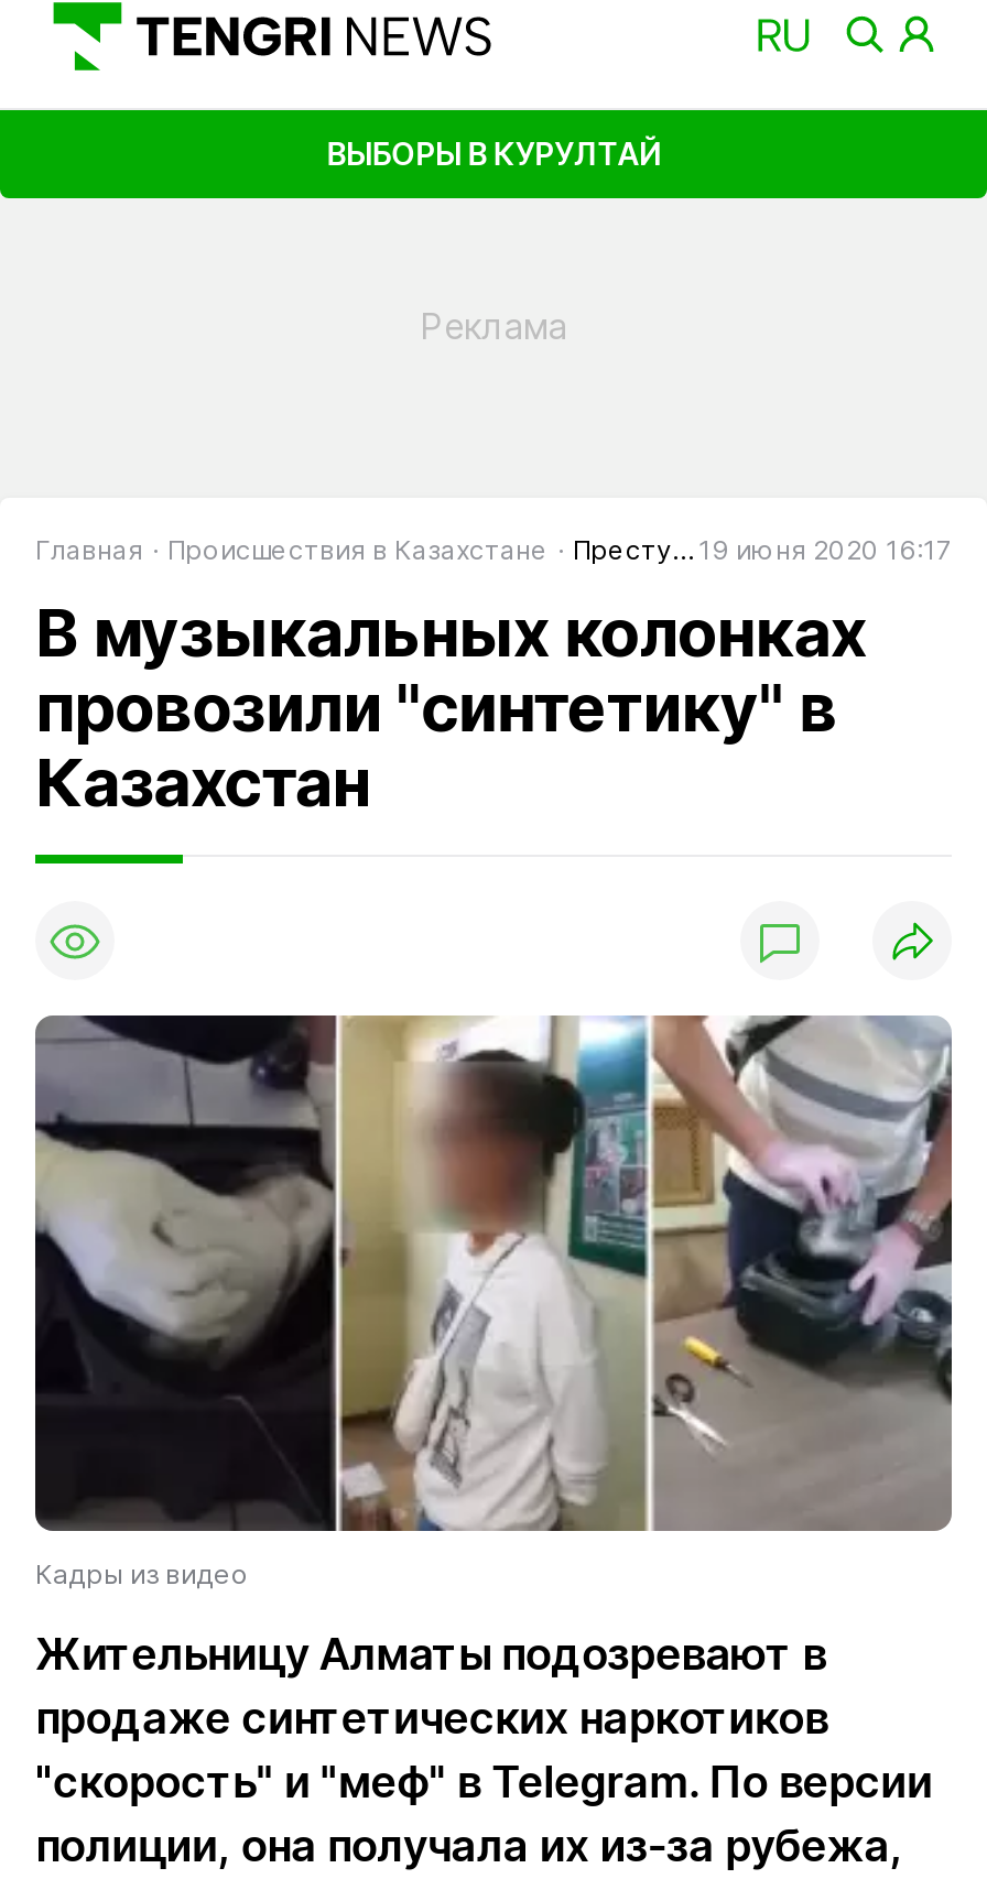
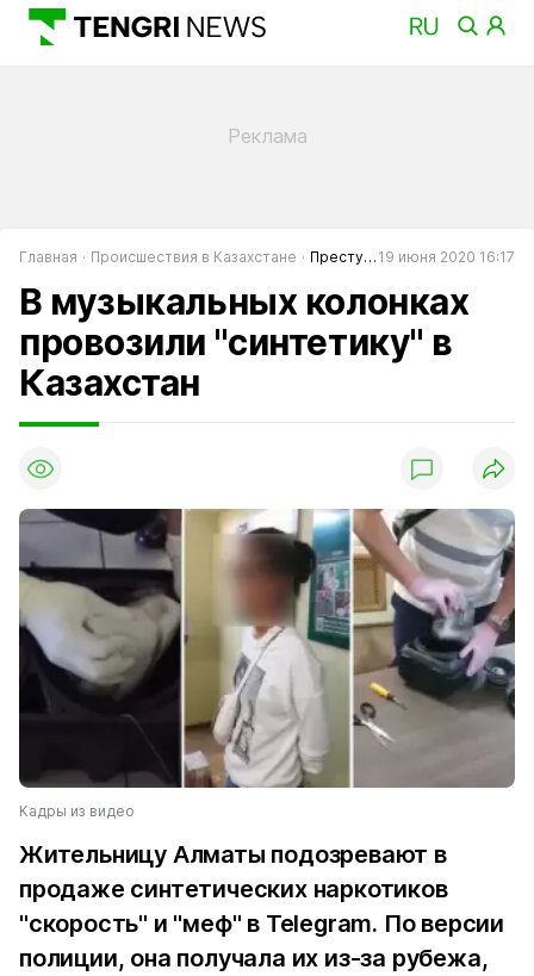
- ВЫБОРЫ В КУРУЛТАЙ
